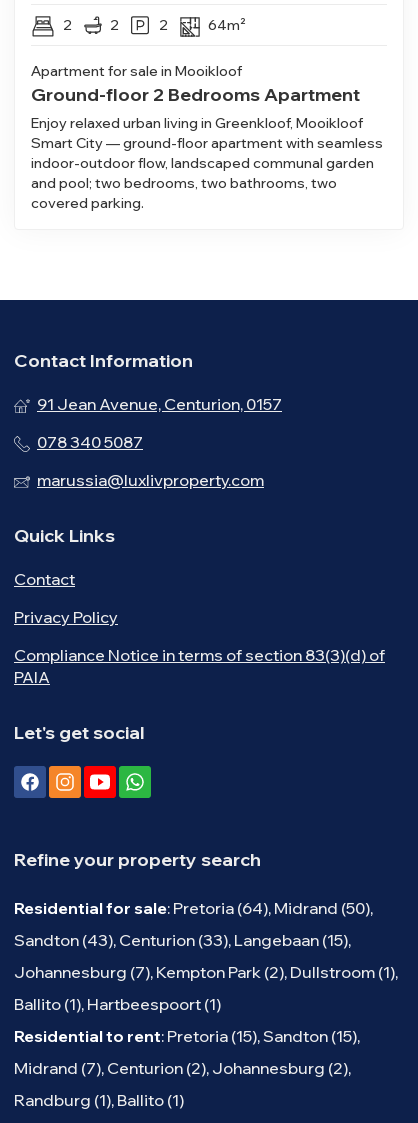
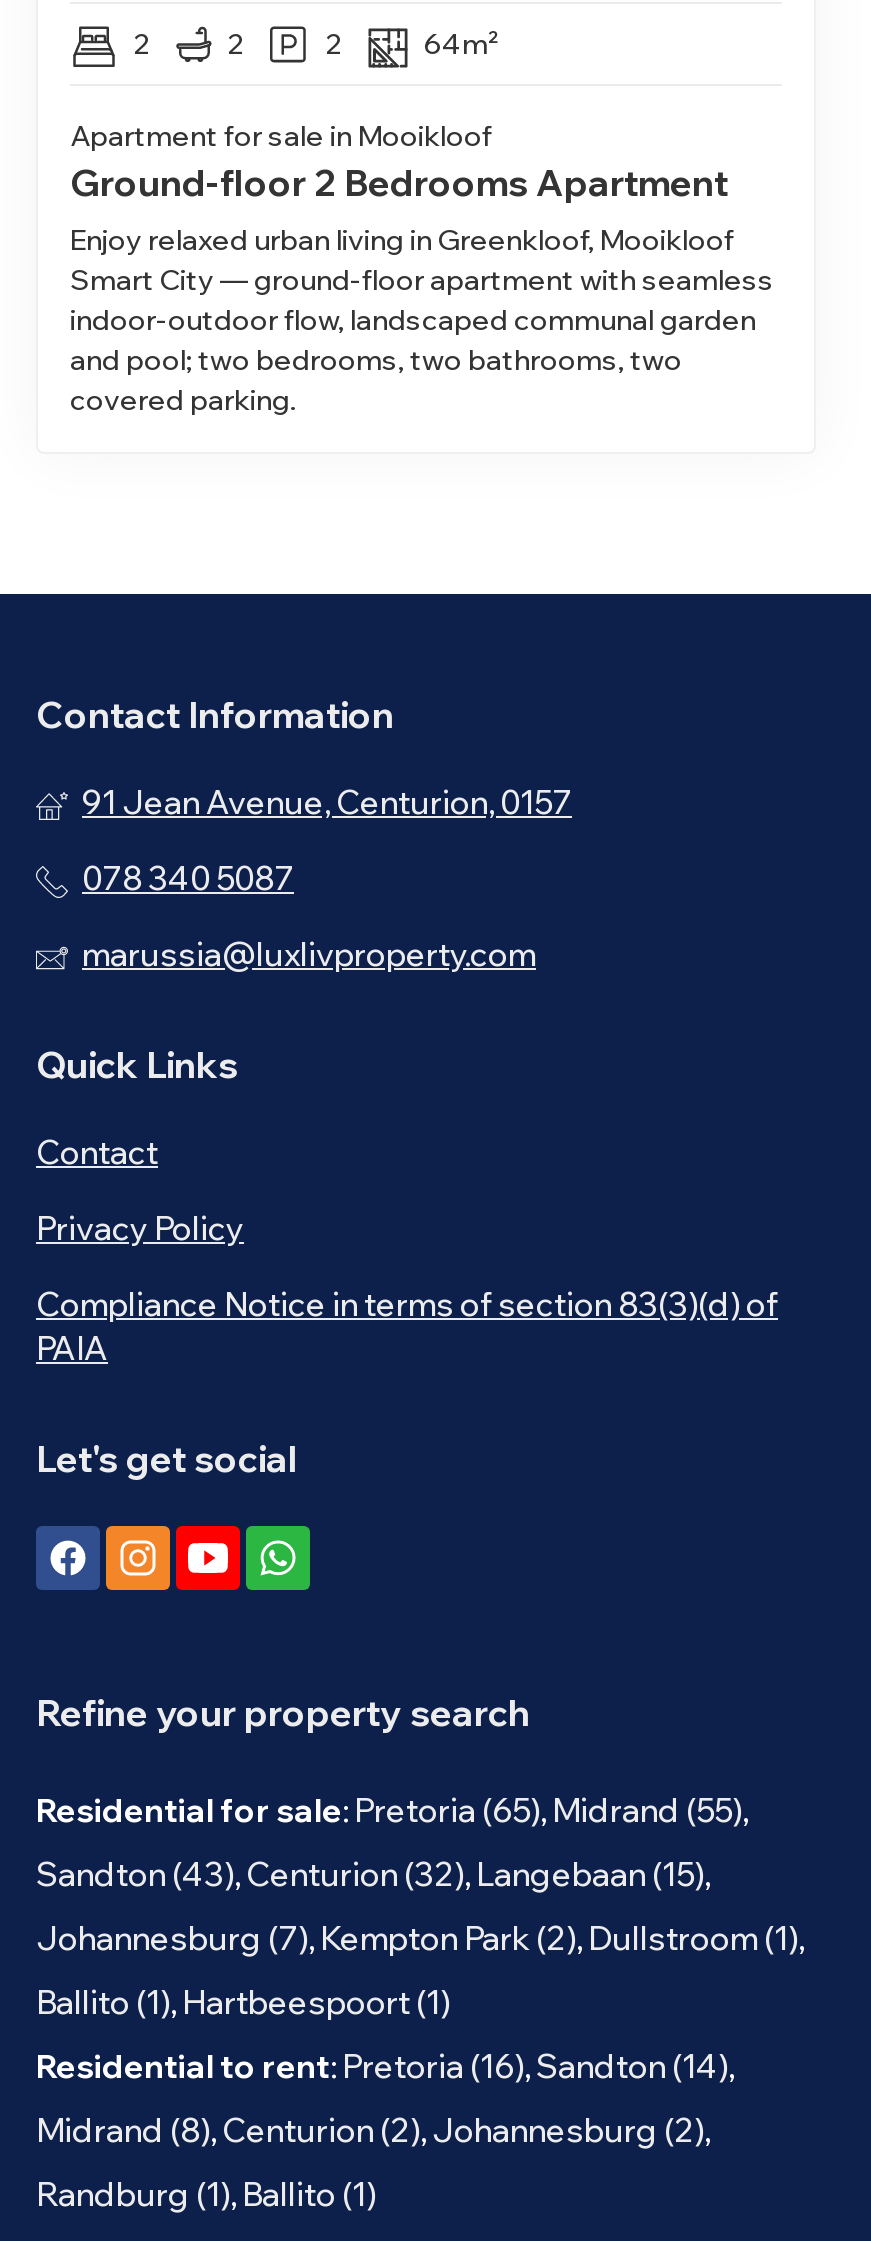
- Residential for sale: Pretoria (64), Midrand (50),
+ Residential for sale: Pretoria (65), Midrand (55),

- Sandton (43), Centurion (33), Langebaan (15),
+ Sandton (43), Centurion (32), Langebaan (15),

- Residential to rent: Pretoria (15), Sandton (15),
+ Residential to rent: Pretoria (16), Sandton (14),

- Midrand (7), Centurion (2), Johannesburg (2),
+ Midrand (8), Centurion (2), Johannesburg (2),
